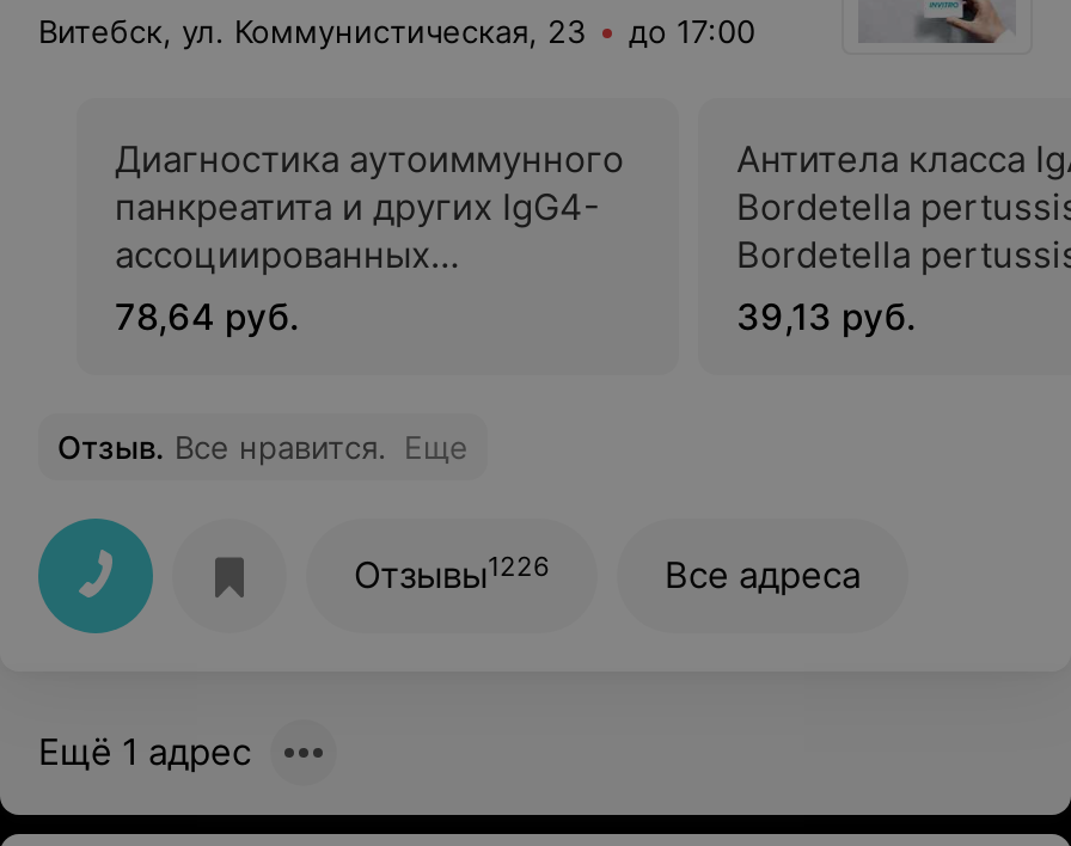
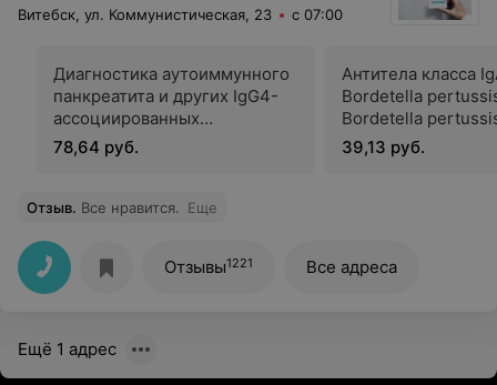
- Витебск, ул. Коммунистическая, 23 до 17:00
+ Витебск, ул. Коммунистическая, 23 с 07:00

- Отзывы1226
+ Отзывы1221
